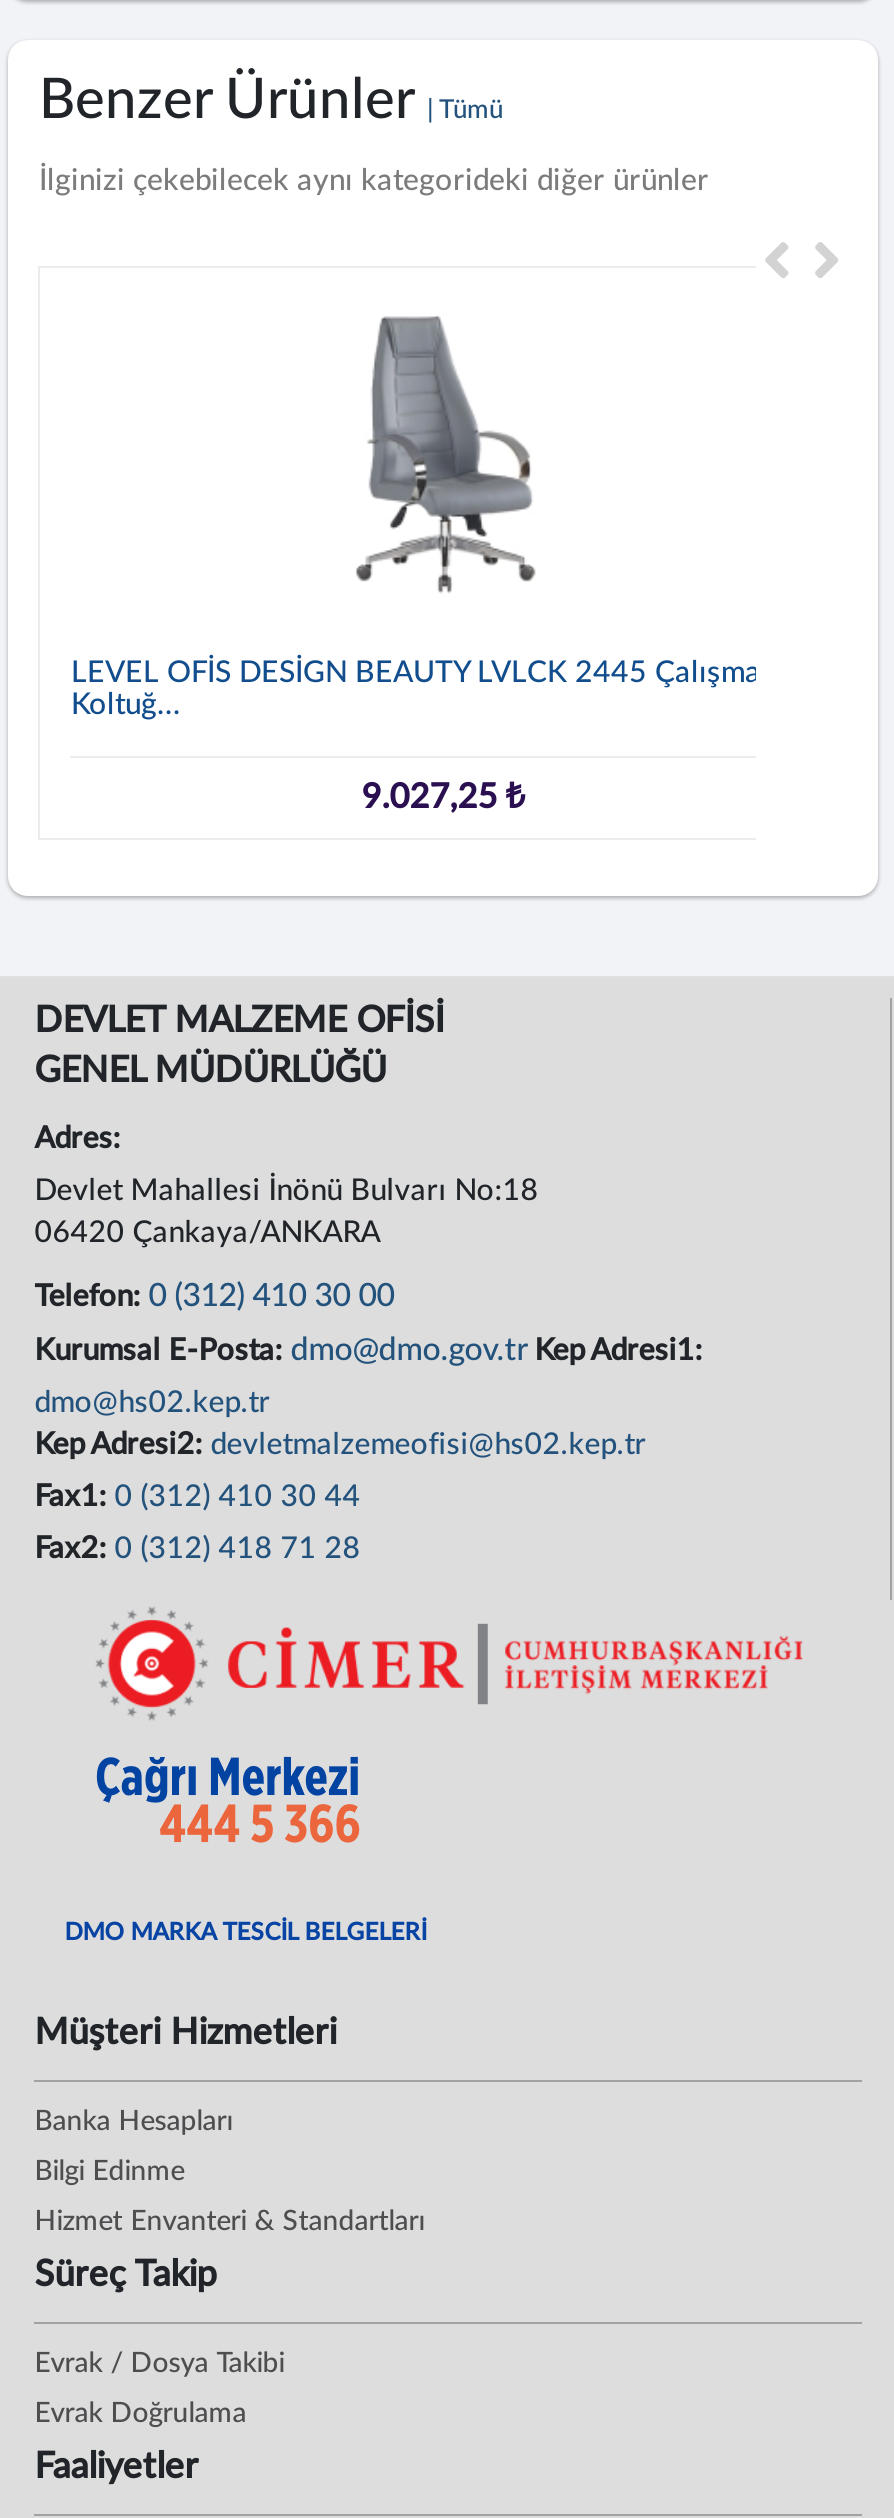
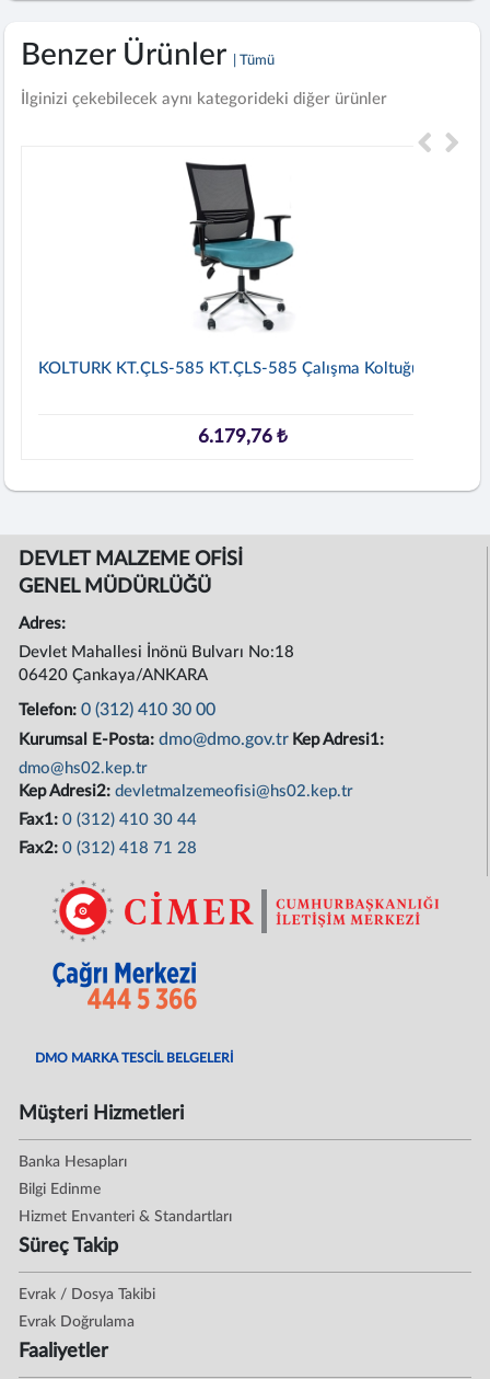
- [image]
- LEVEL OFİS DESİGN BEAUTY LVLCK 2445 Çalışma
- Koltuğ...
+ [image]
+ KOLTURK KT.ÇLS-585 KT.ÇLS-585 Çalışma Koltuğu

- 9.027,25 ₺
+ 6.179,76 ₺
